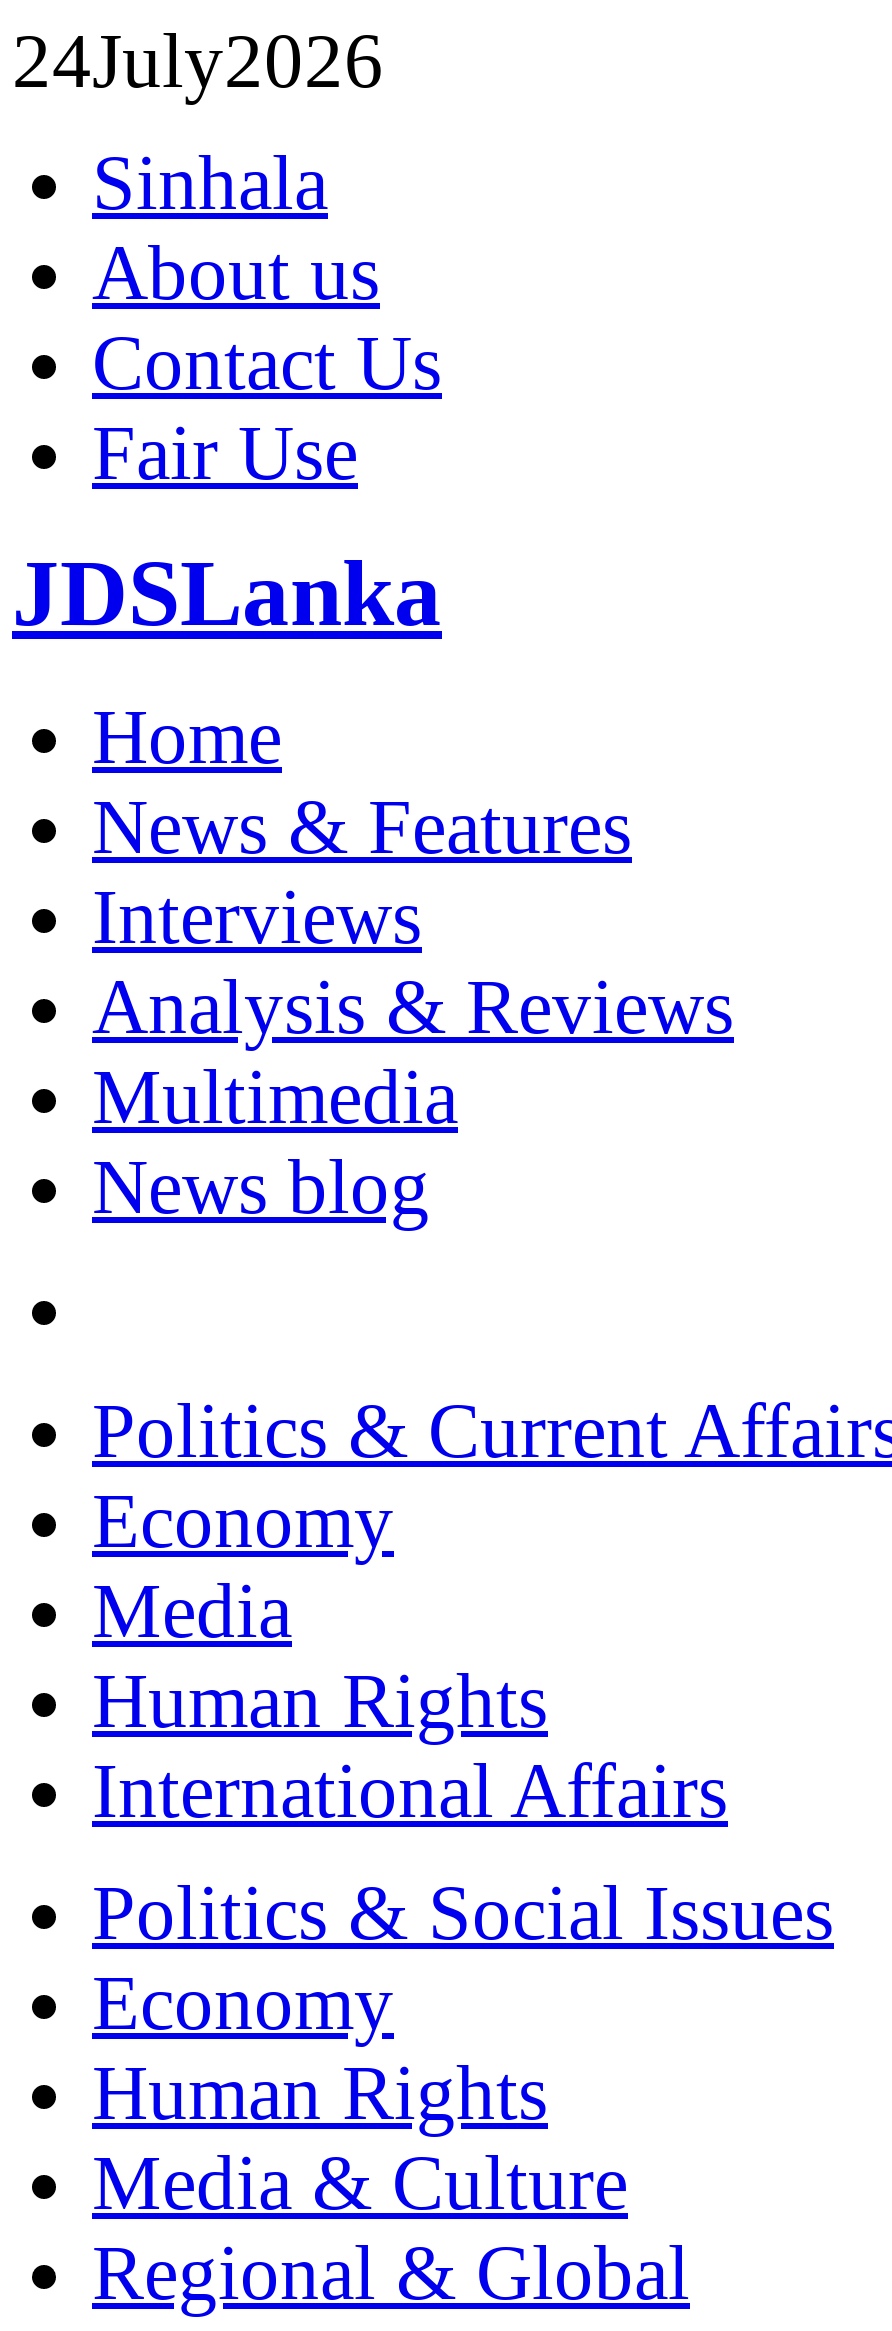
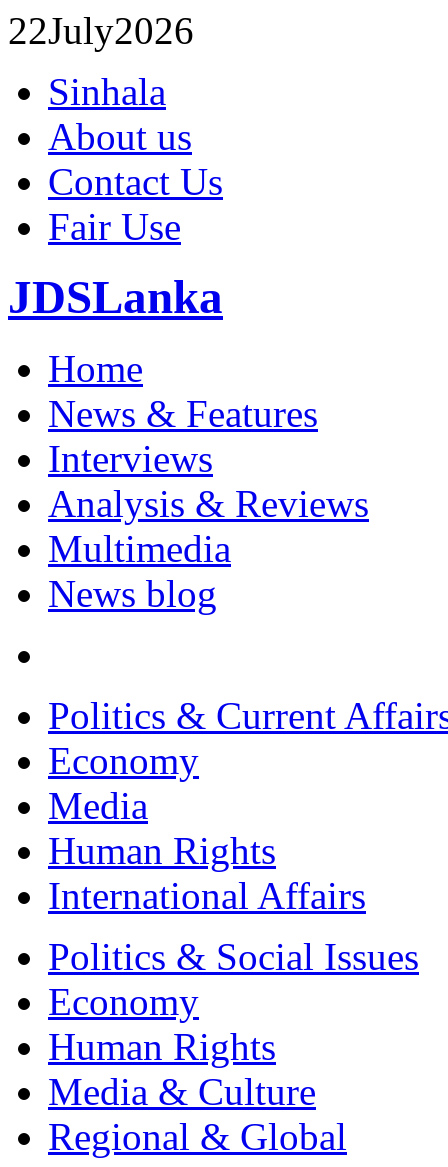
- 24July2026
+ 22July2026
